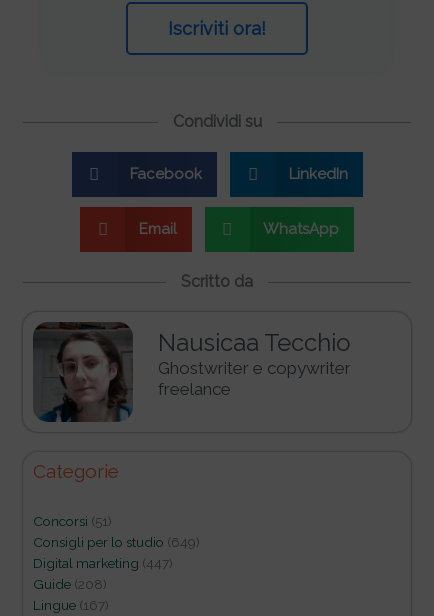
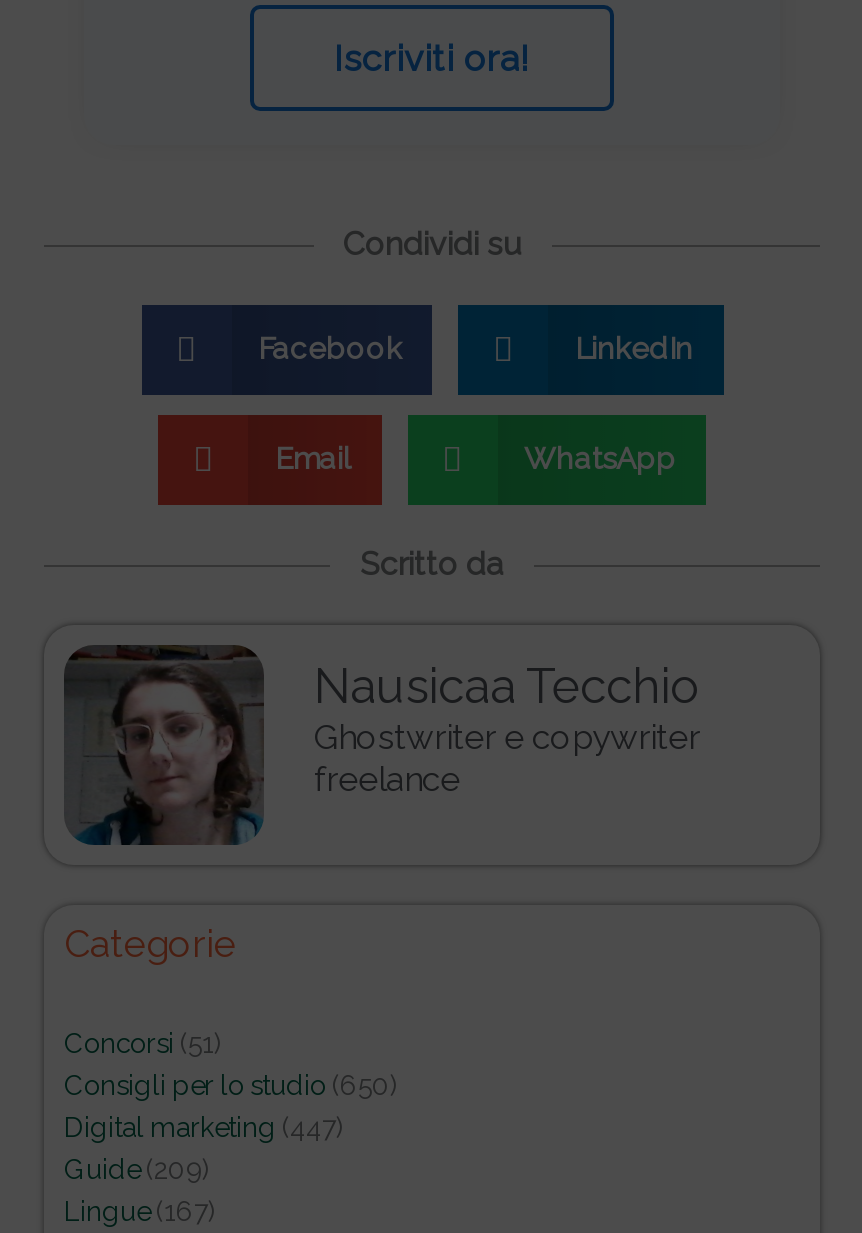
- Consigli per lo studio (649)
+ Consigli per lo studio (650)

- Guide(208)
+ Guide(209)
